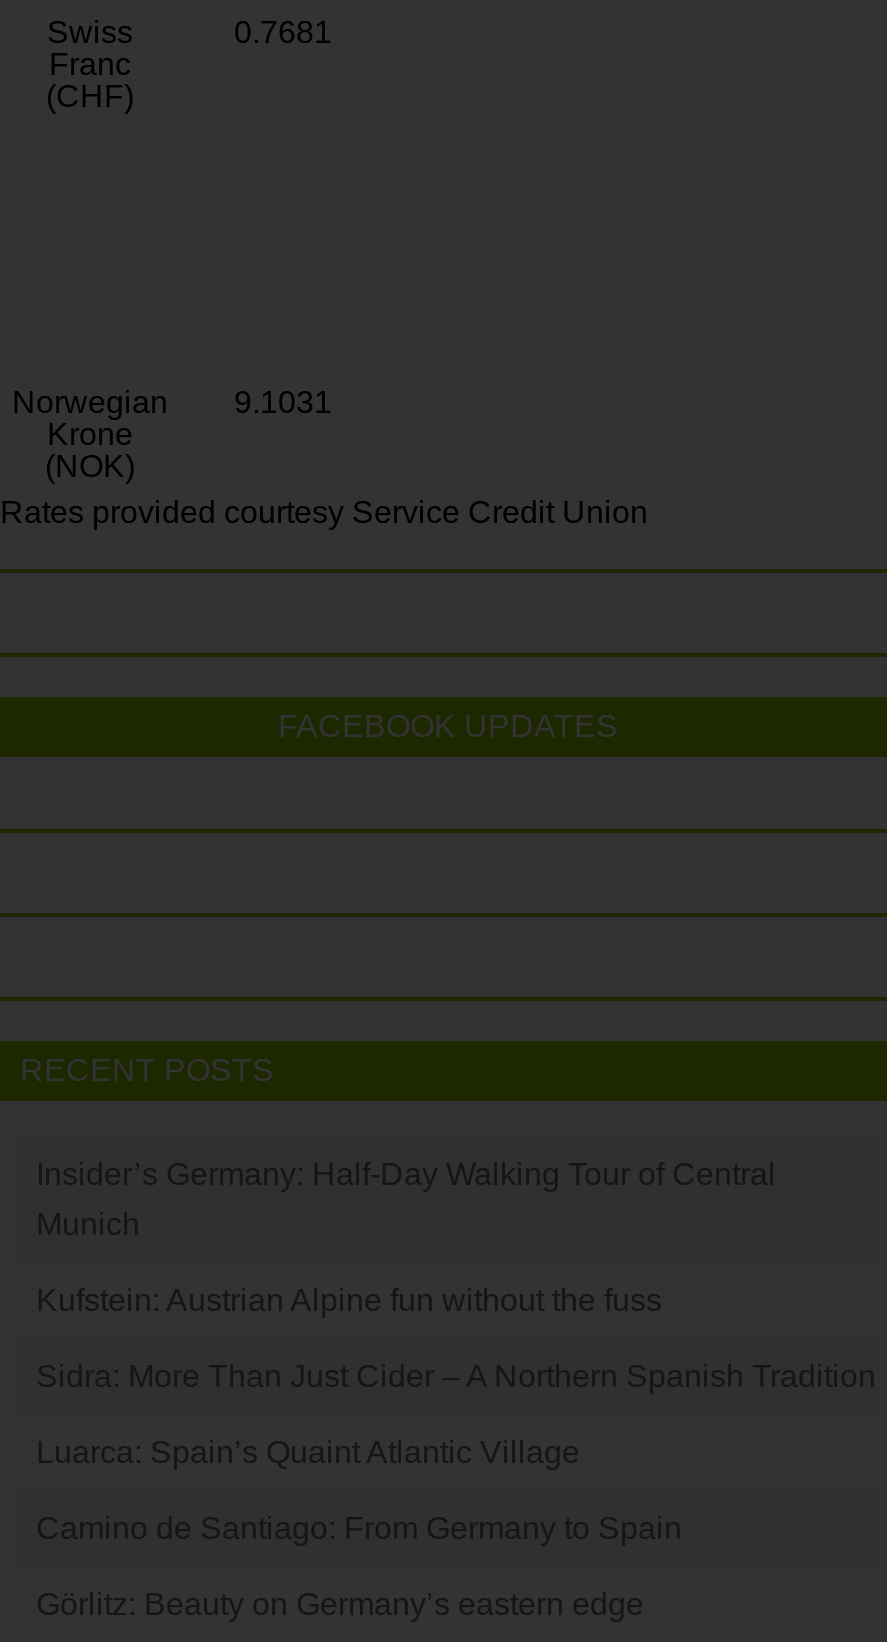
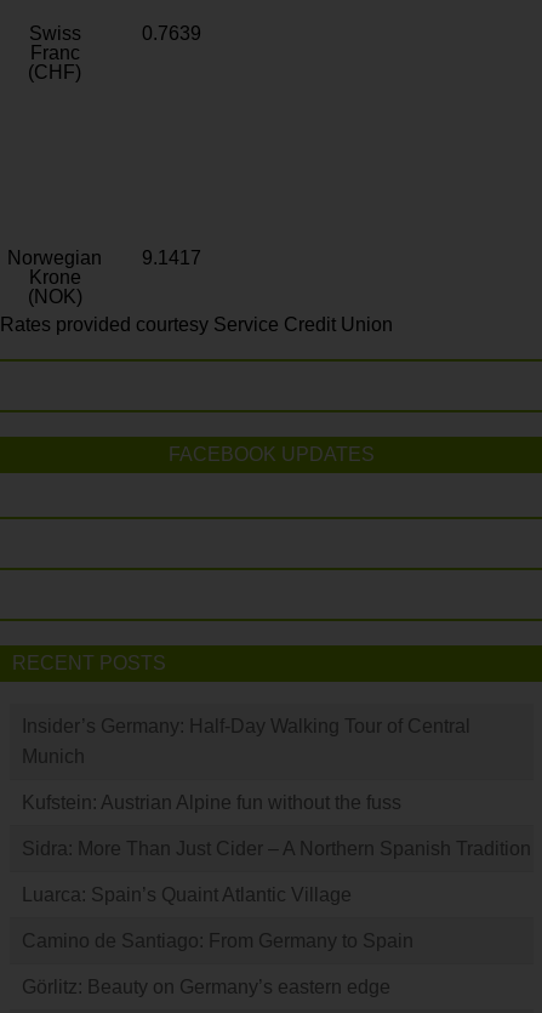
- 0.7681
+ 0.7639

- Norwegian 9.1031
+ Norwegian 9.1417
